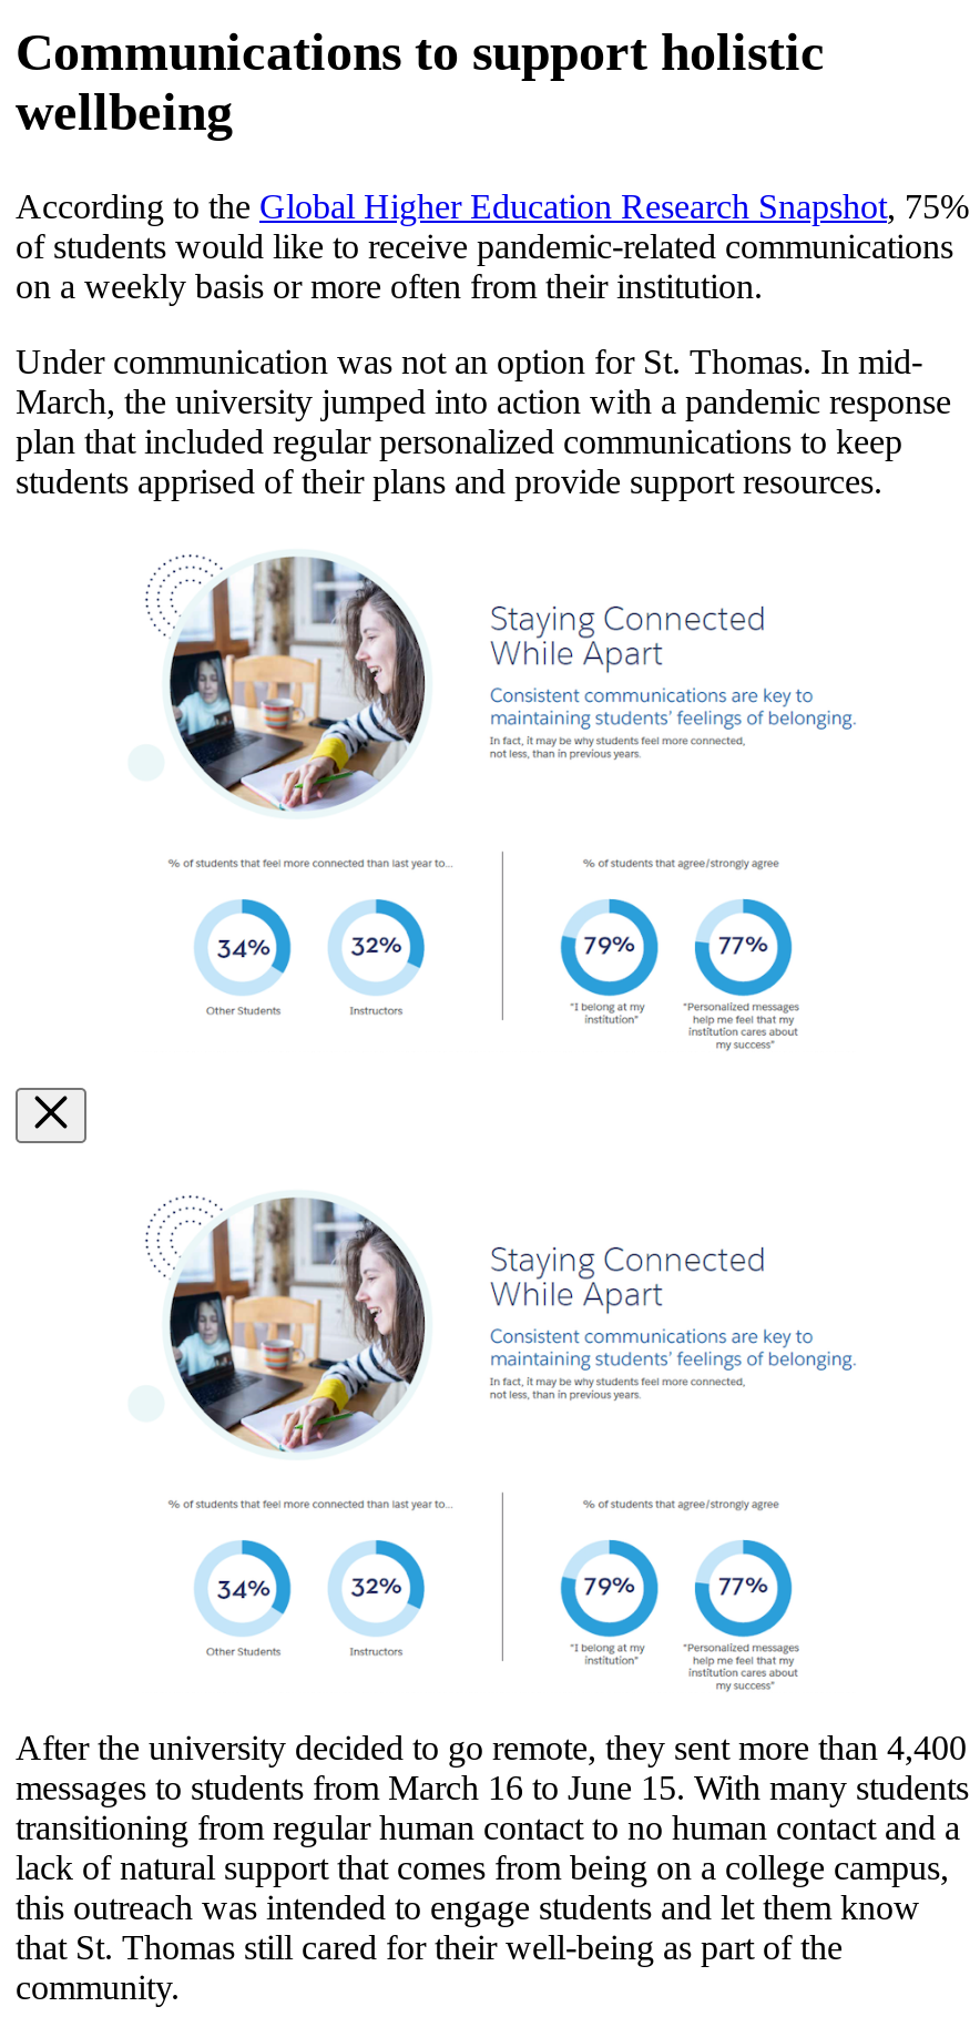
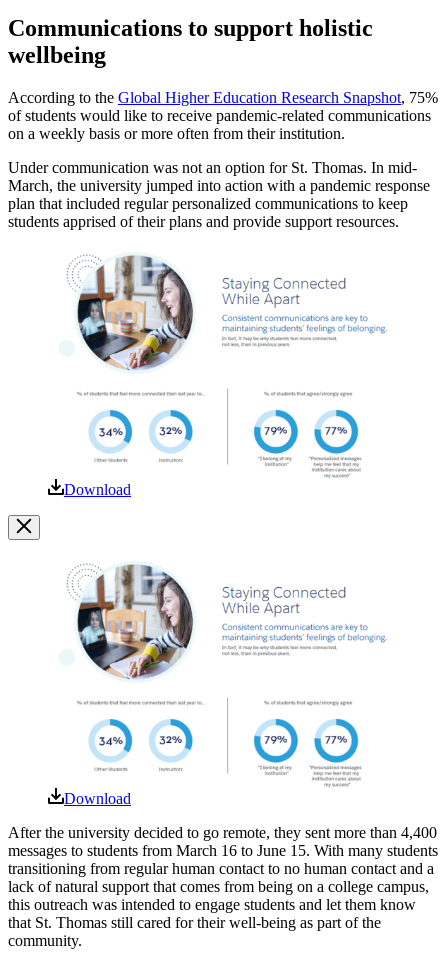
+ Download

+ Download
